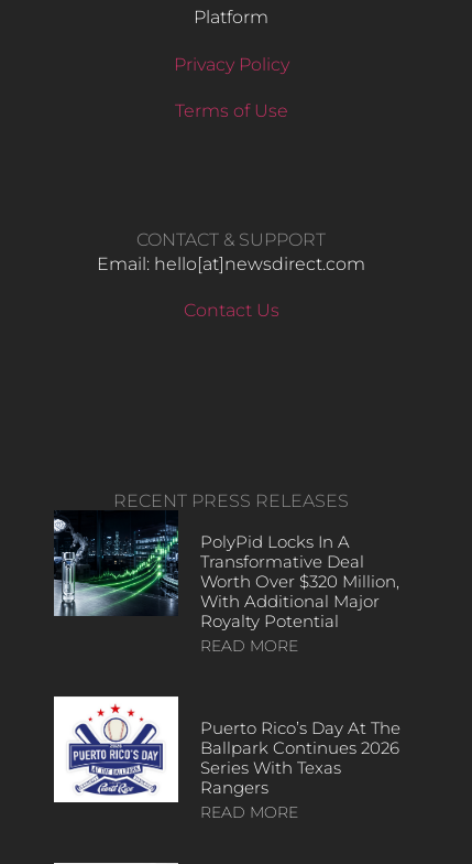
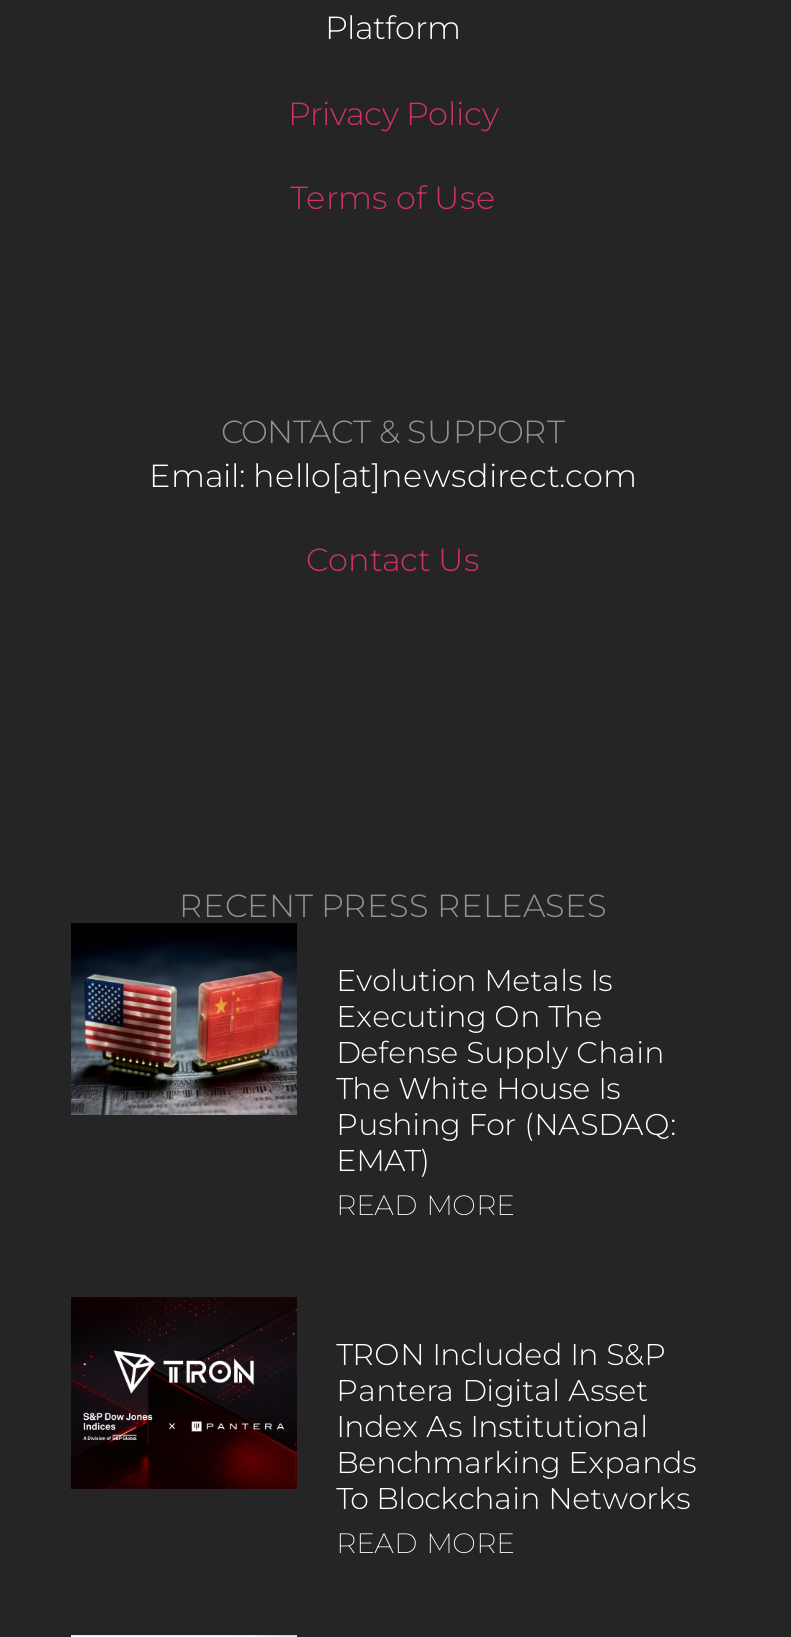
- [image]
- PolyPid Locks In A
- Transformative Deal
- Worth Over $320 Million,
- With Additional Major
- Royalty Potential
+ [image]
+ Evolution Metals Is
+ Executing On The
+ Defense Supply Chain
+ The White House Is
+ Pushing For (NASDAQ:
+ EMAT)

- [image]
- Puerto Rico’s Day At The
- Ballpark Continues 2026
- Series With Texas
- Rangers
+ [image]
+ TRON Included In S&P
+ Pantera Digital Asset
+ Index As Institutional
+ Benchmarking Expands
+ To Blockchain Networks
